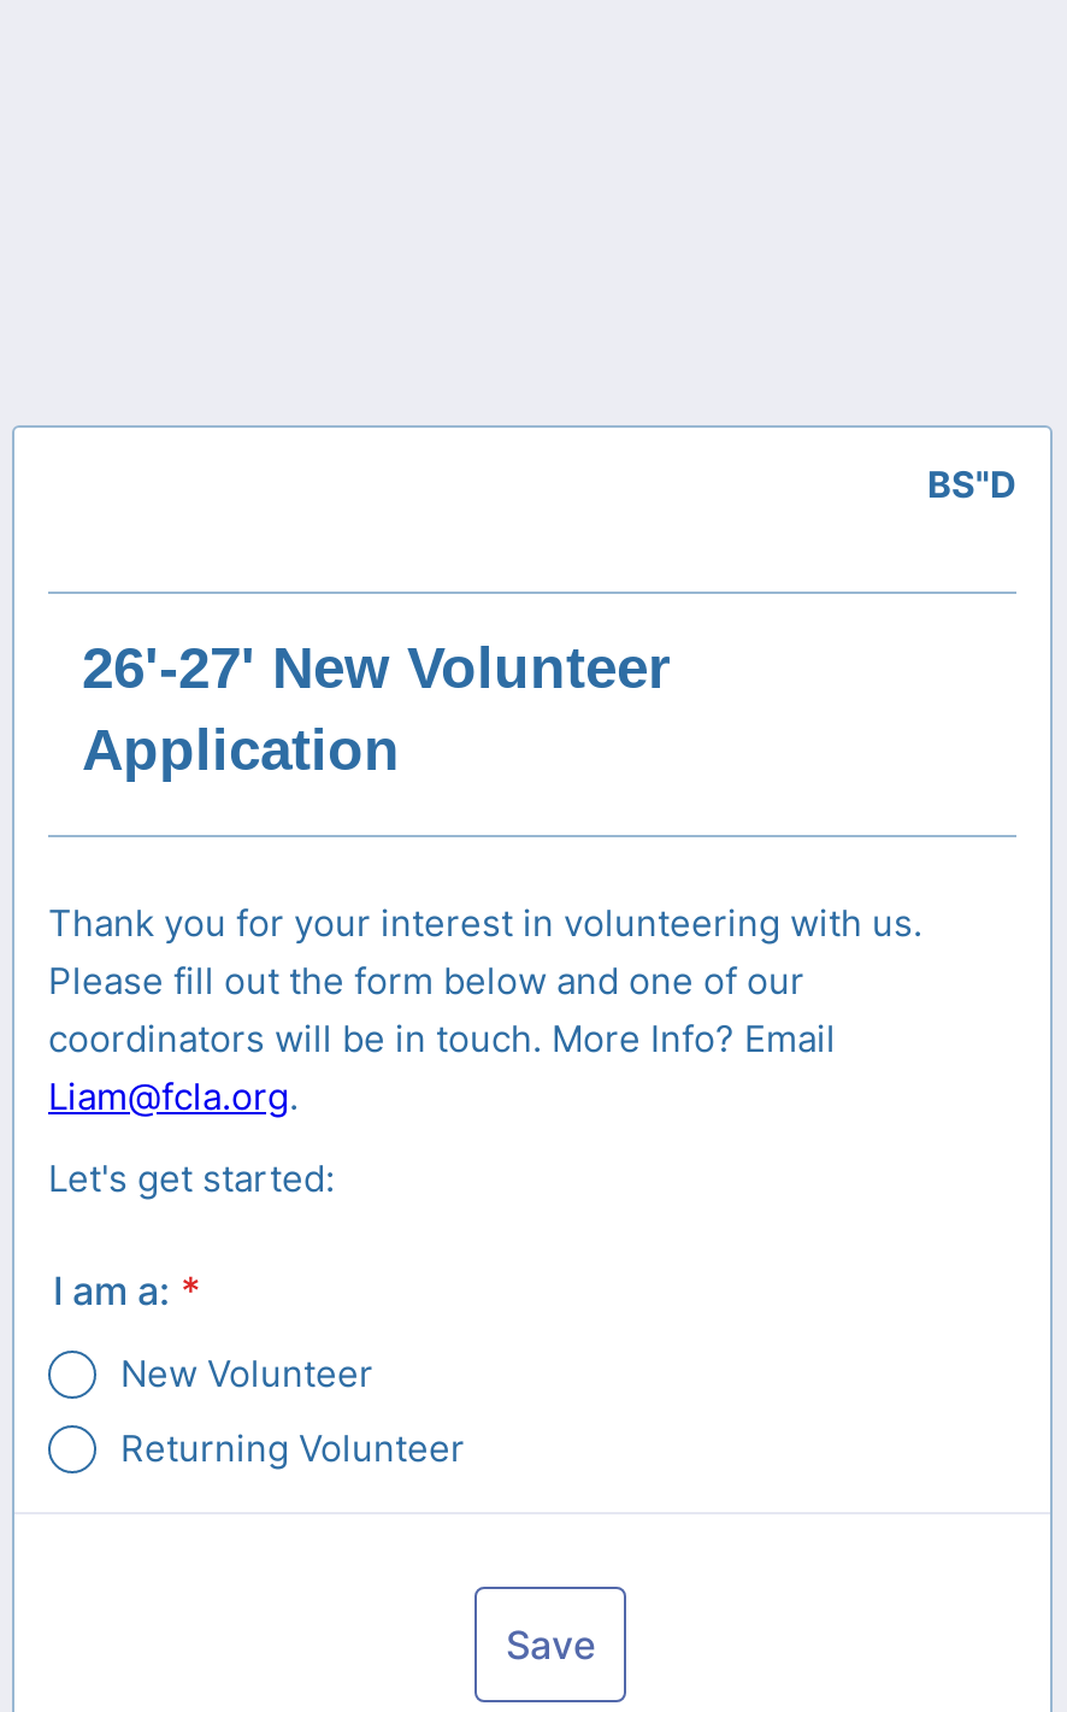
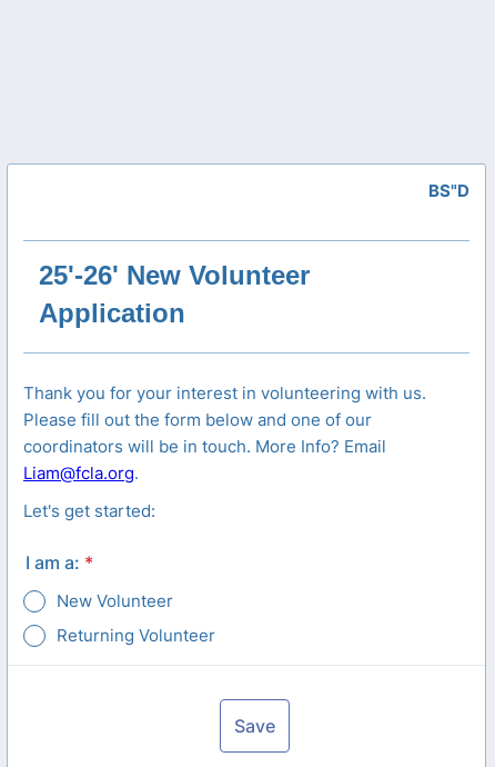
- 26'-27' New Volunteer
+ 25'-26' New Volunteer
